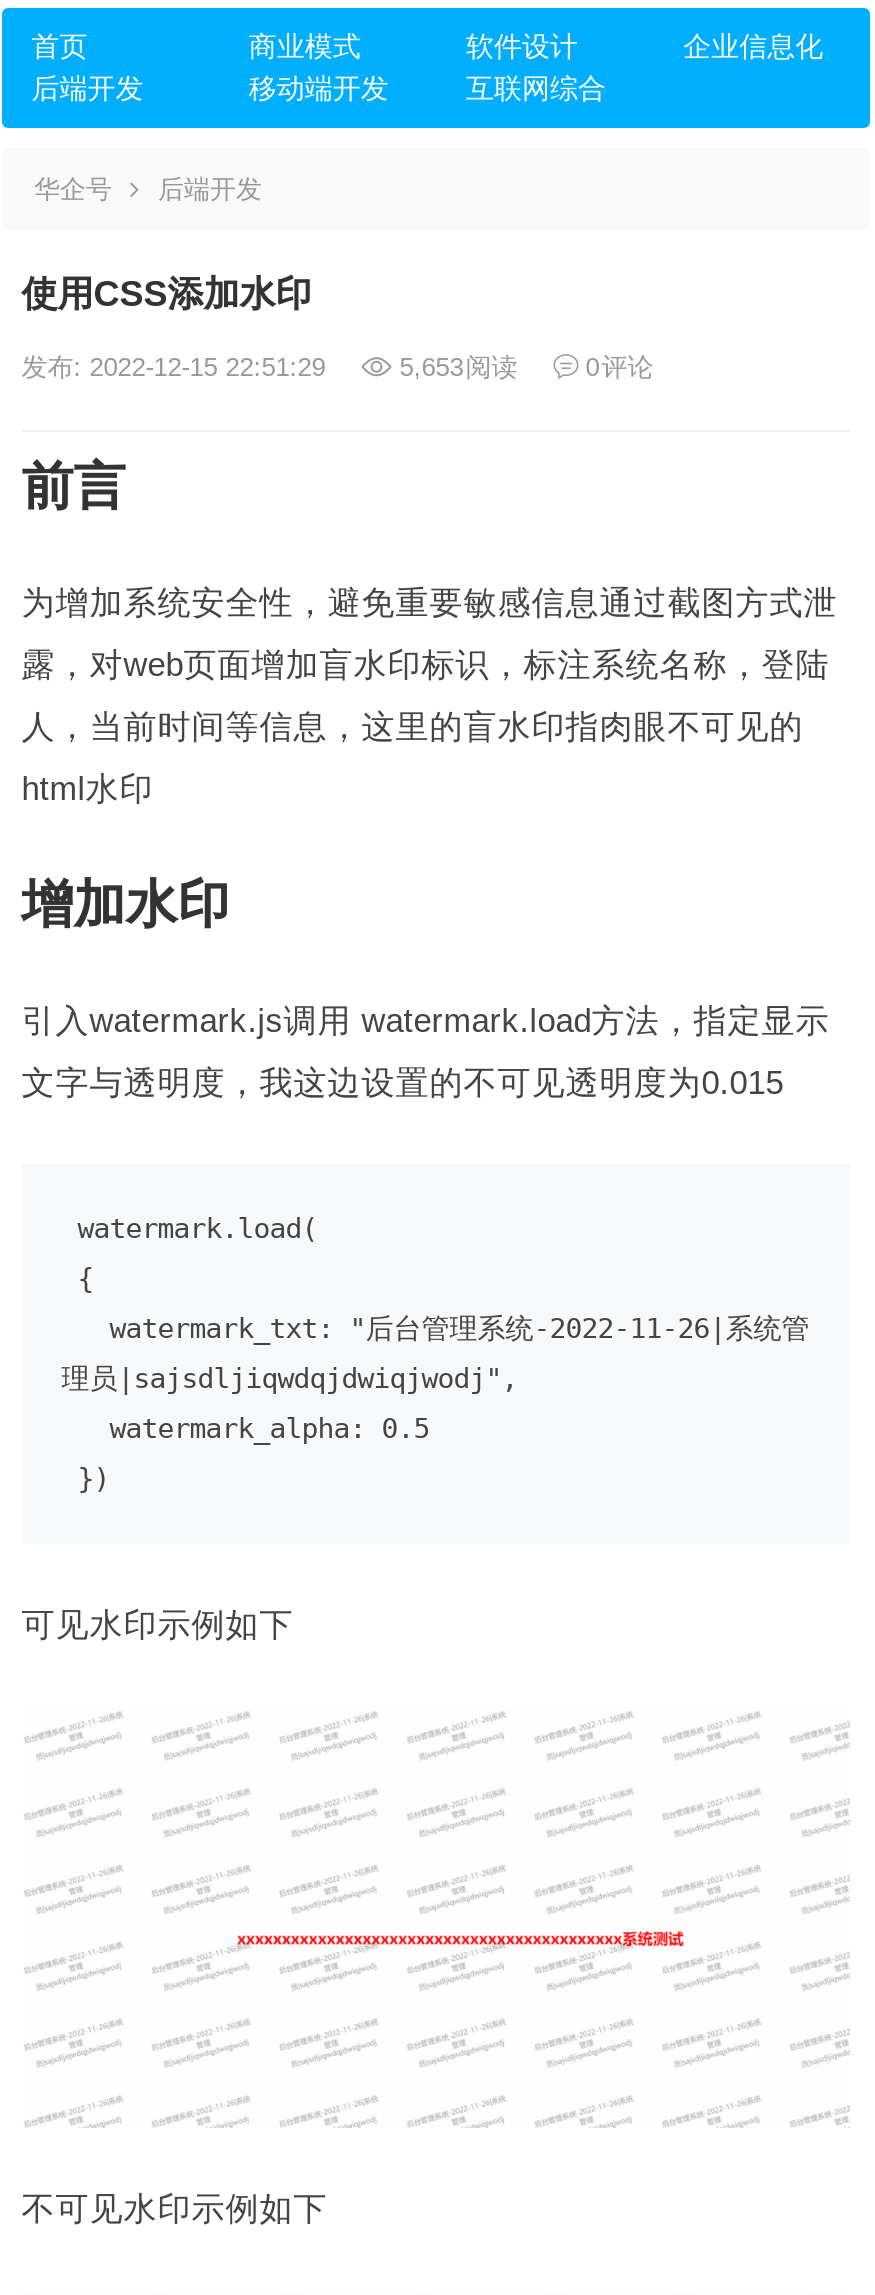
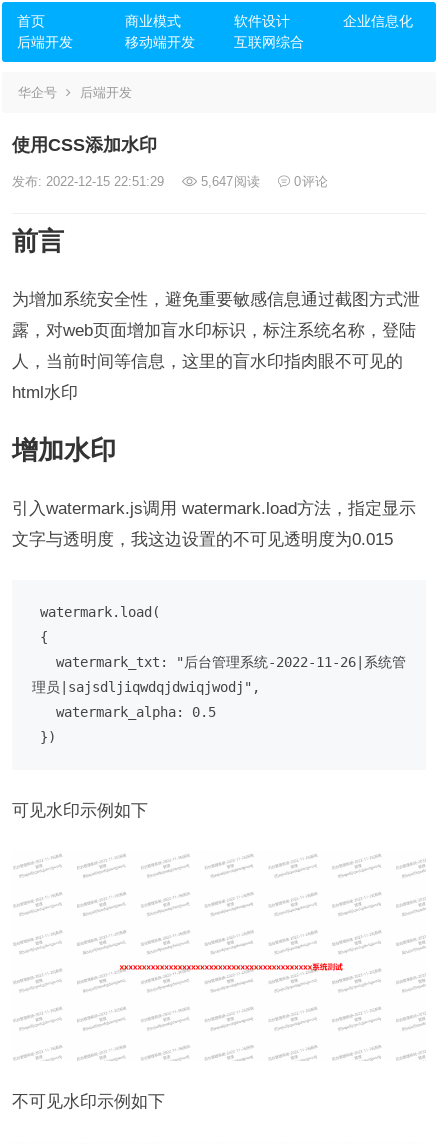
- 发布: 2022-12-15 22:51:29 5,653阅读 0评论
+ 发布: 2022-12-15 22:51:29 5,647阅读 0评论
